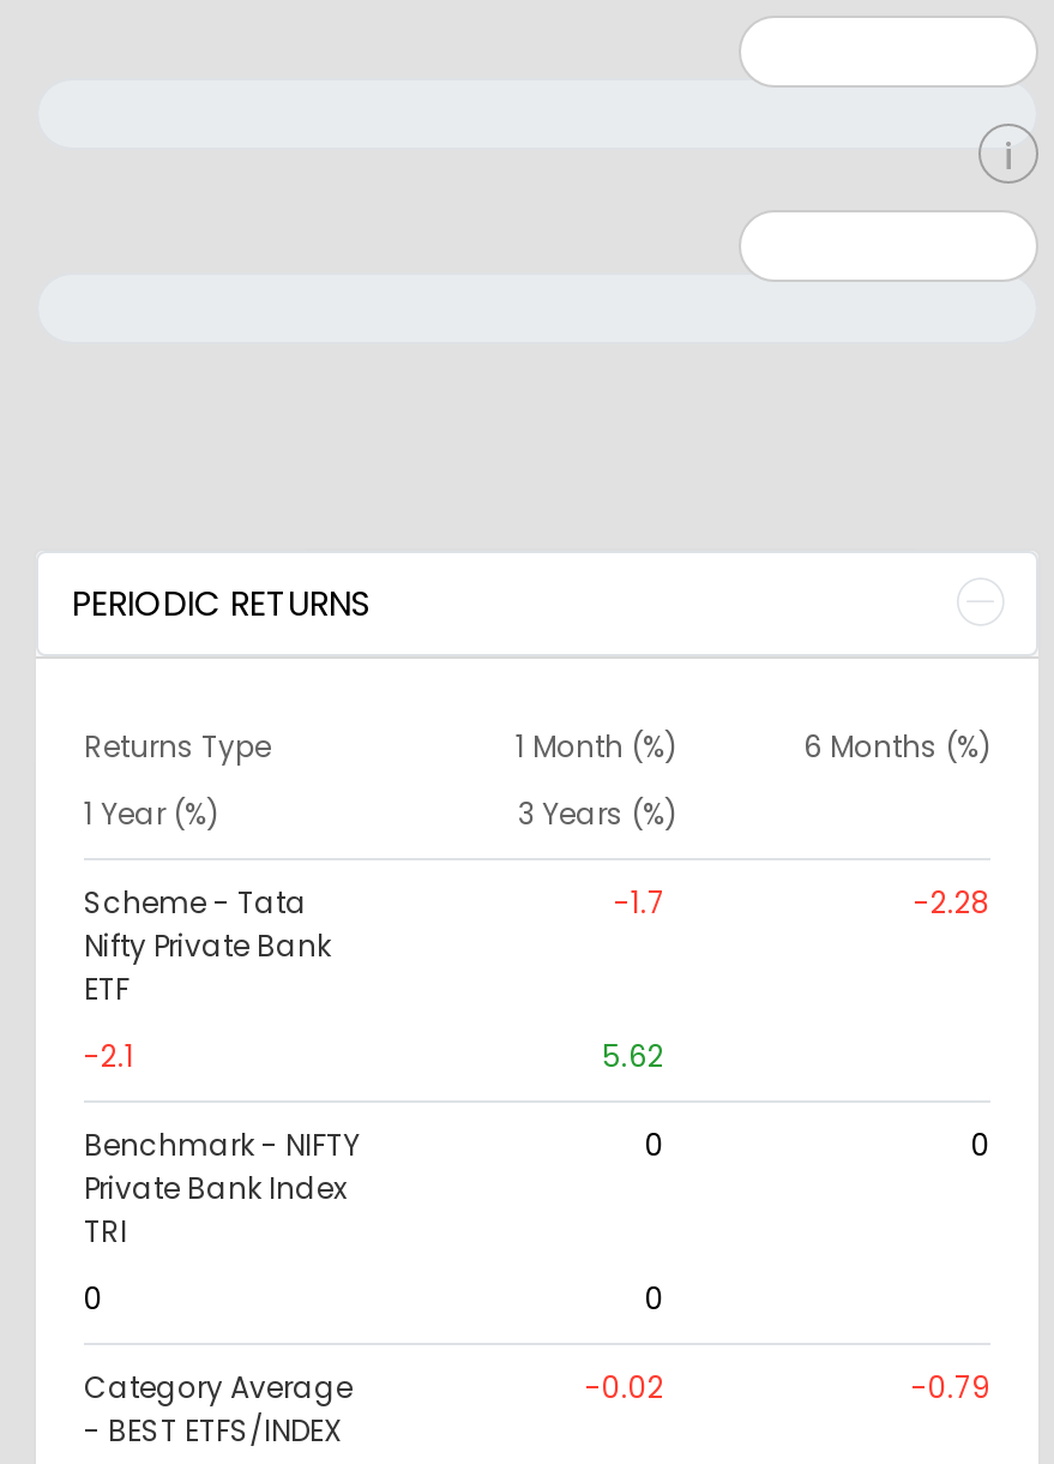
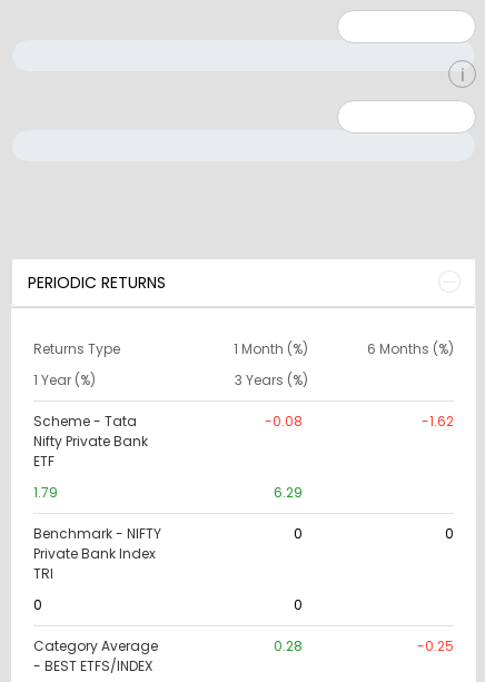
- -1.7
+ -0.08

- -2.28
+ -1.62

- -2.1
+ 1.79

- 5.62
+ 6.29

- -0.02
+ 0.28

- -0.79
+ -0.25
